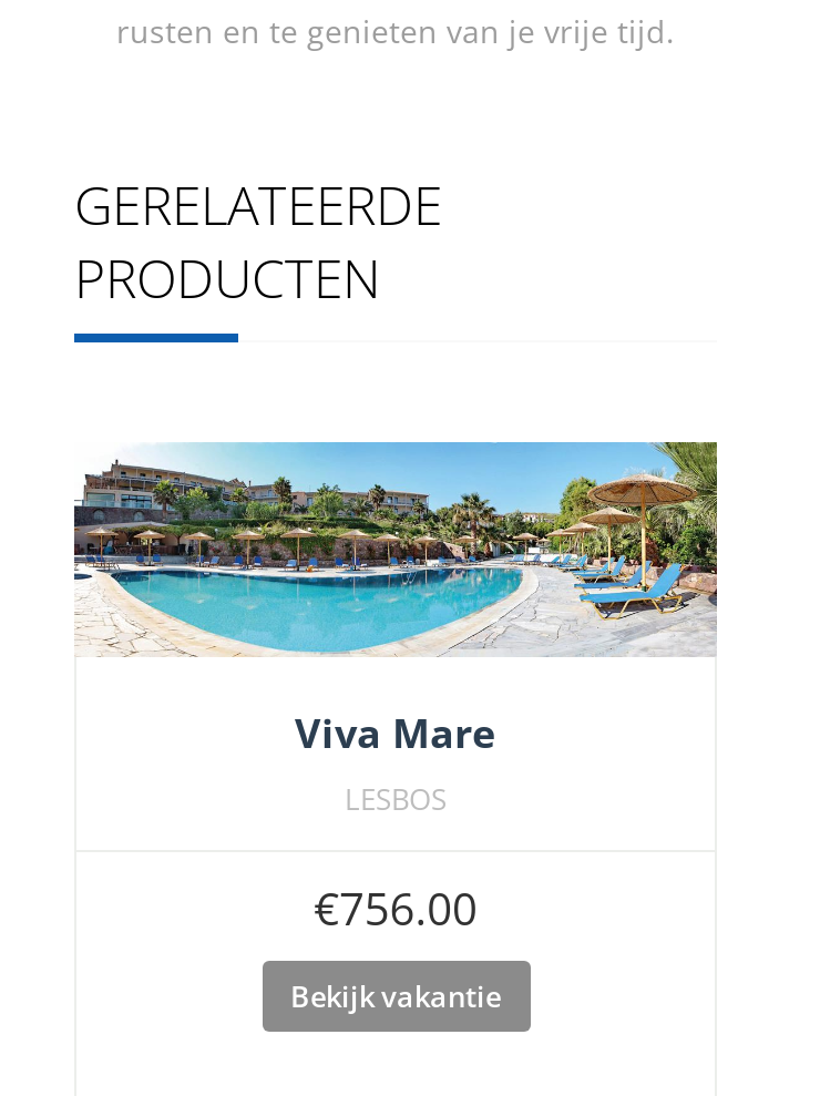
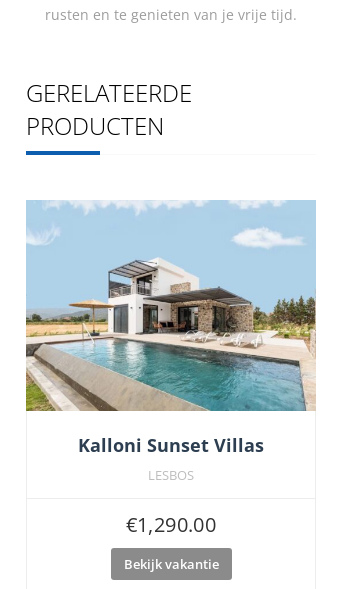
- [image]
- Viva Mare
+ [image]
+ Kalloni Sunset Villas

- €756.00
+ €1,290.00
